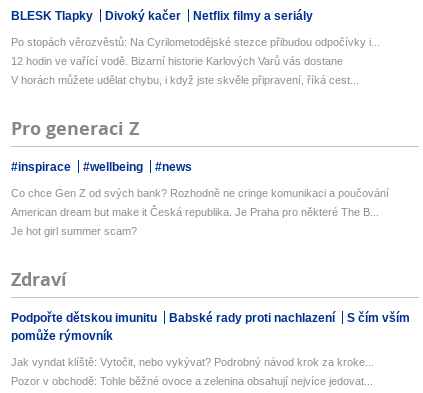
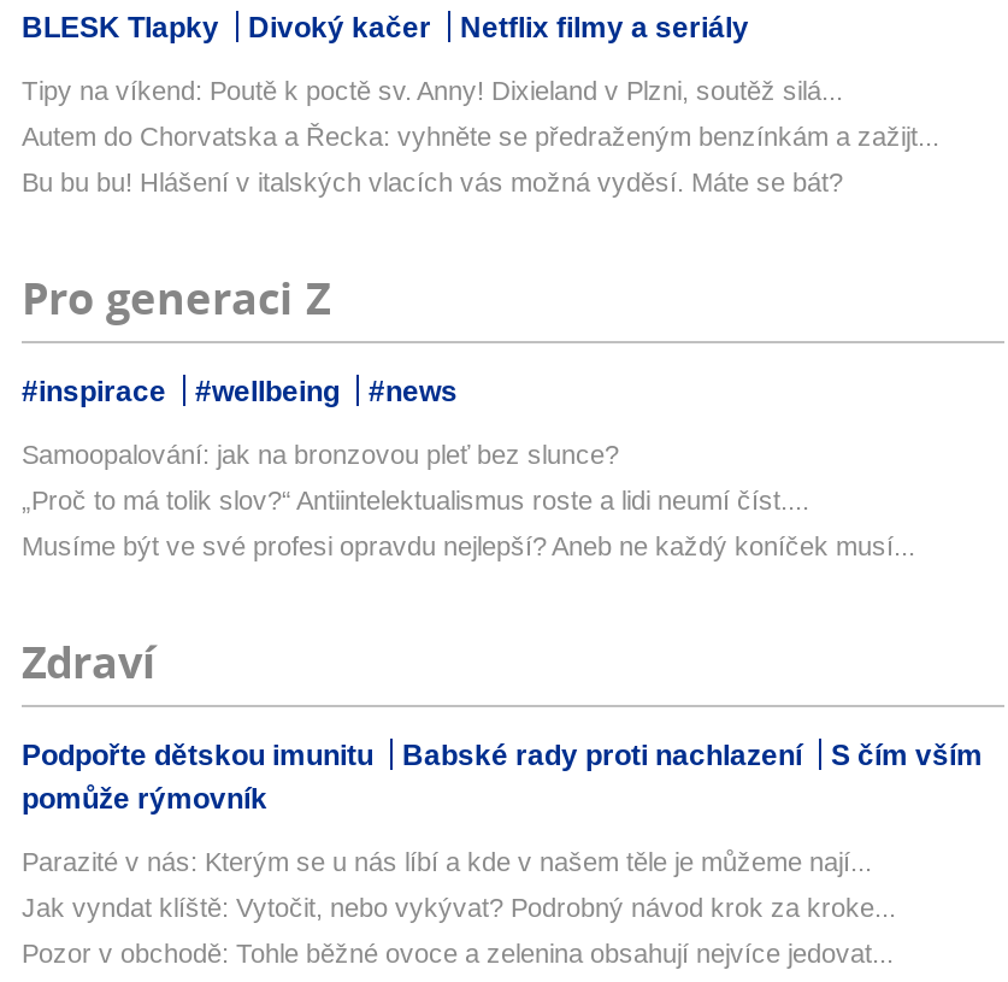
- Po stopách věrozvěstů: Na Cyrilometodějské stezce přibudou odpočívky i...
+ Tipy na víkend: Poutě k poctě sv. Anny! Dixieland v Plzni, soutěž silá...

- 12 hodin ve vařící vodě. Bizarní historie Karlových Varů vás dostane
+ Autem do Chorvatska a Řecka: vyhněte se předraženým benzínkám a zažijt...

- V horách můžete udělat chybu, i když jste skvěle připravení, říká cest...
+ Bu bu bu! Hlášení v italských vlacích vás možná vyděsí. Máte se bát?

- Co chce Gen Z od svých bank? Rozhodně ne cringe komunikaci a poučování
+ Samoopalování: jak na bronzovou pleť bez slunce?

- American dream but make it Česká republika. Je Praha pro některé The B...
+ „Proč to má tolik slov?“ Antiintelektualismus roste a lidi neumí číst....

- Je hot girl summer scam?
+ Musíme být ve své profesi opravdu nejlepší? Aneb ne každý koníček musí...

+ Parazité v nás: Kterým se u nás líbí a kde v našem těle je můžeme nají...
